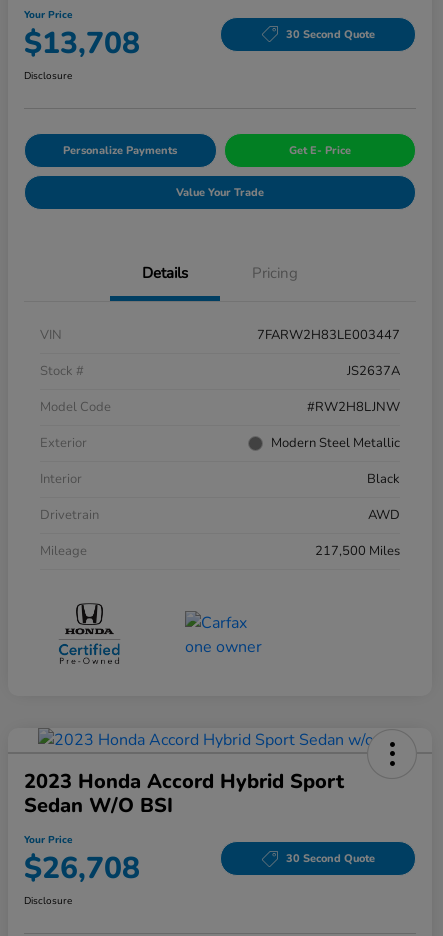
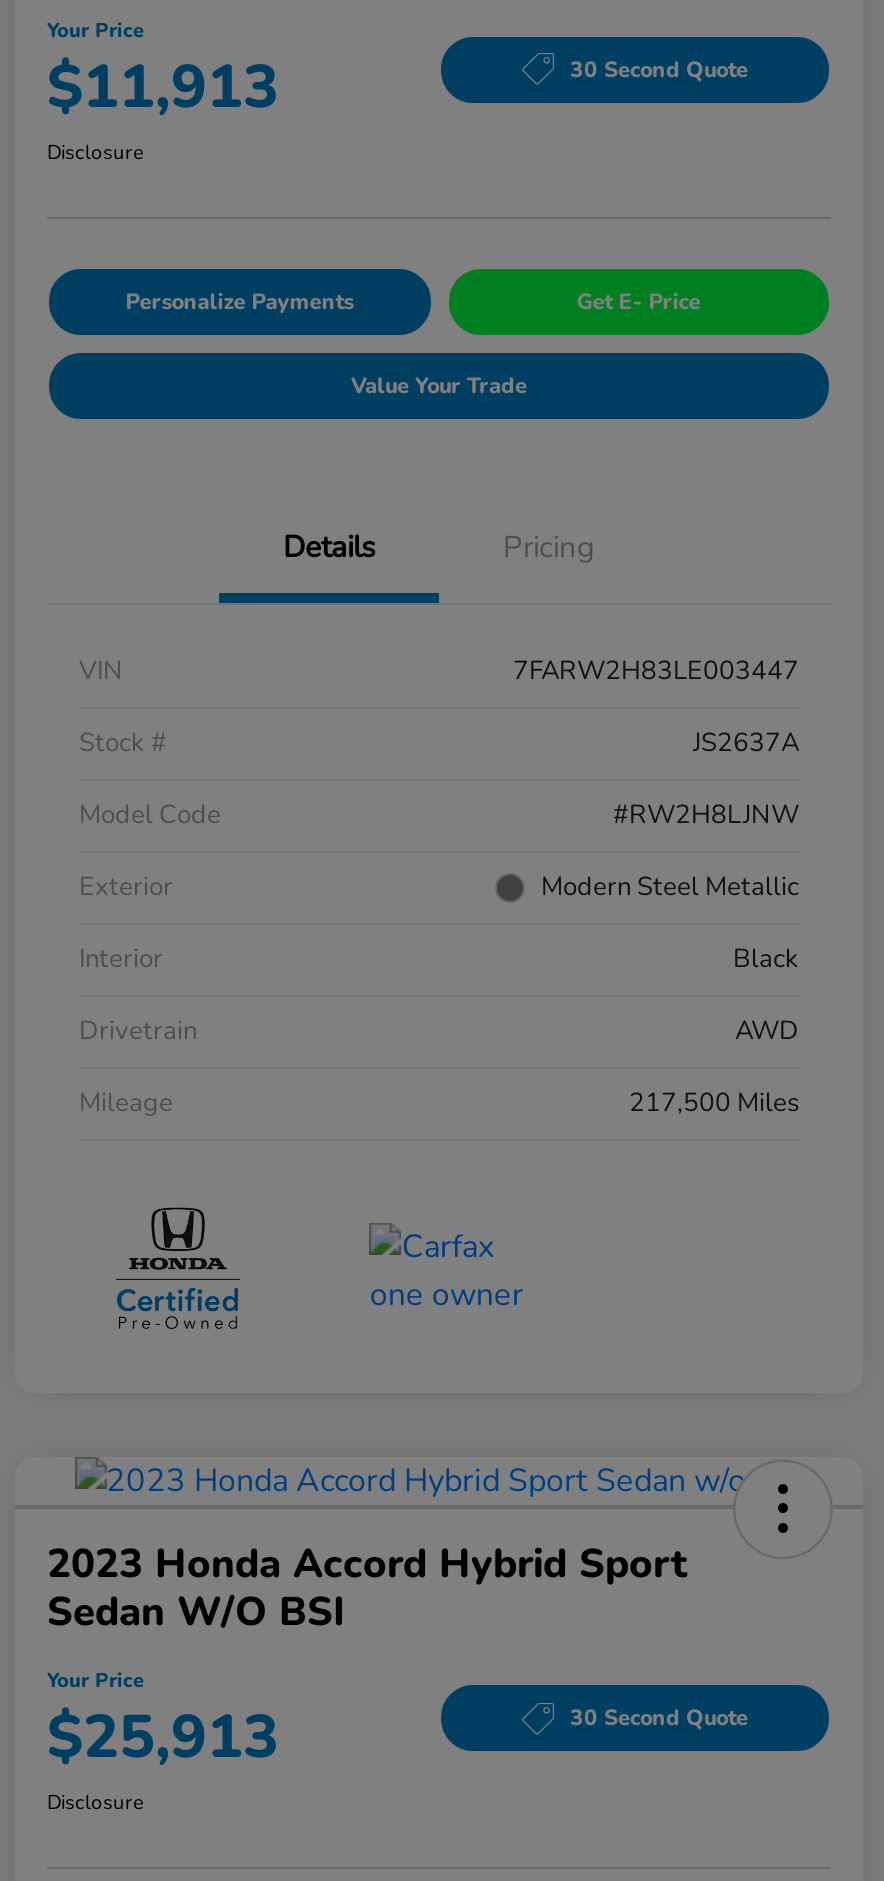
- $13,708
+ $11,913

- $26,708
+ $25,913
